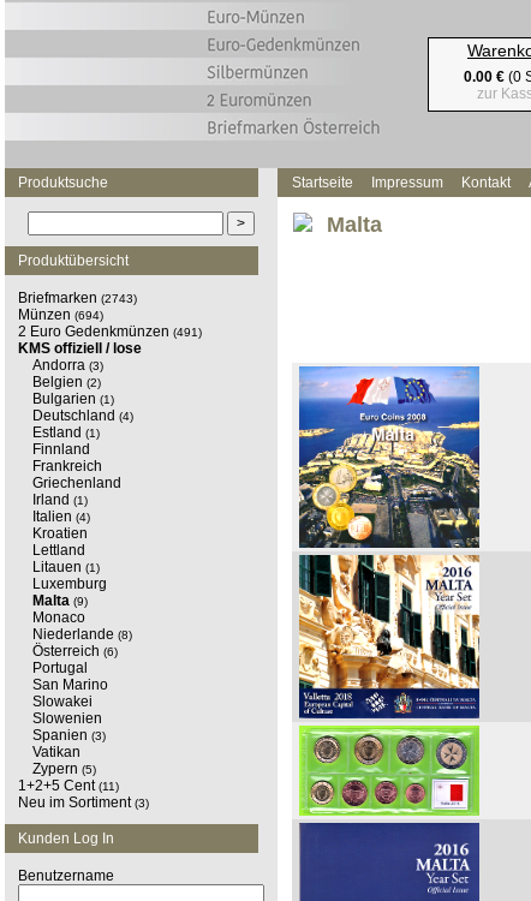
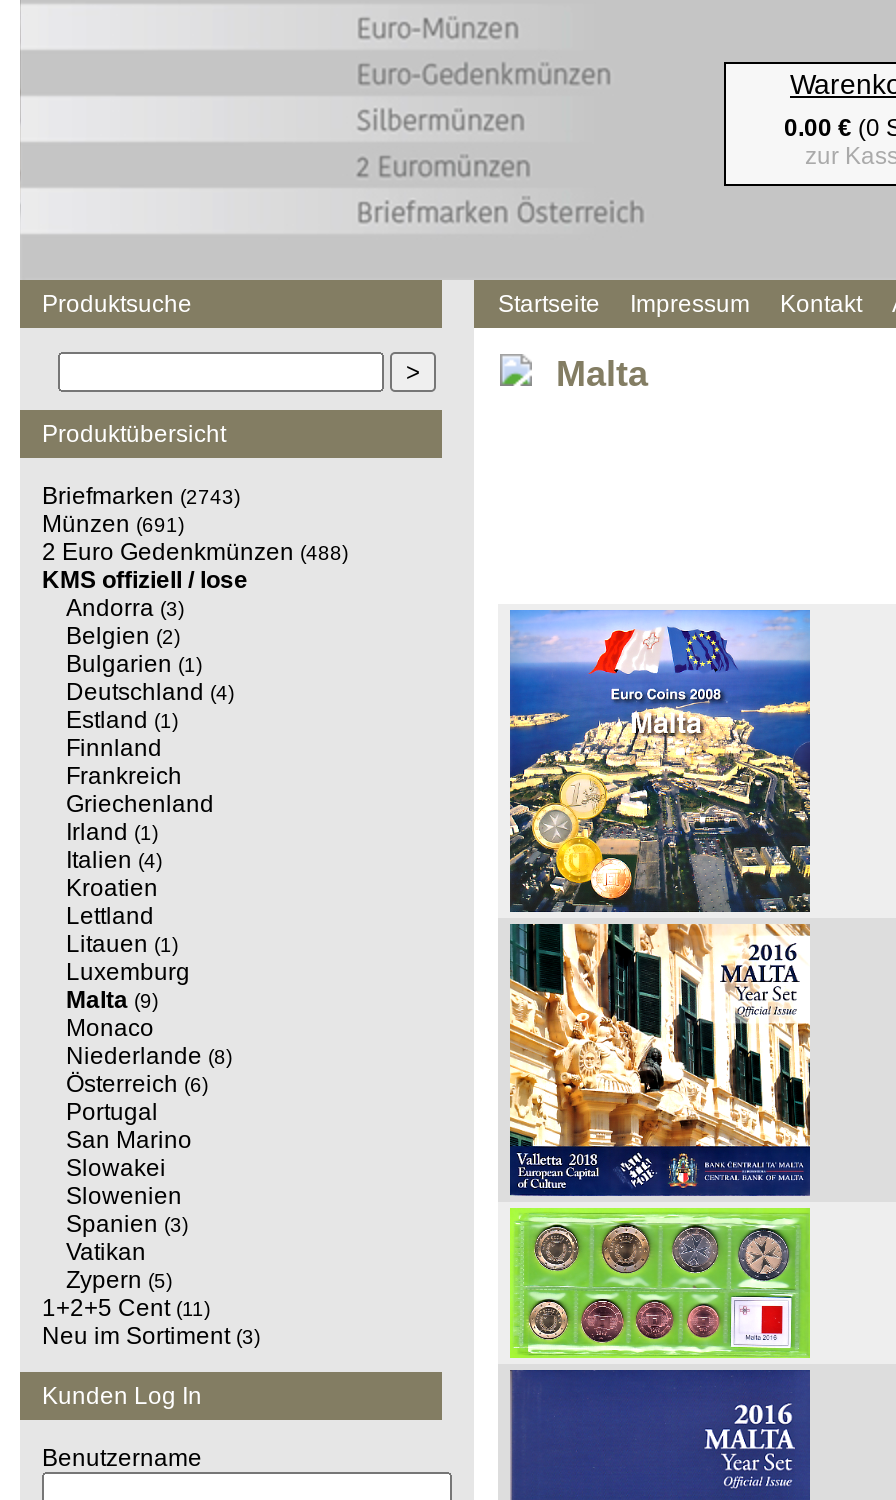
- Münzen (694)
+ Münzen (691)

- 2 Euro Gedenkmünzen (491)
+ 2 Euro Gedenkmünzen (488)
